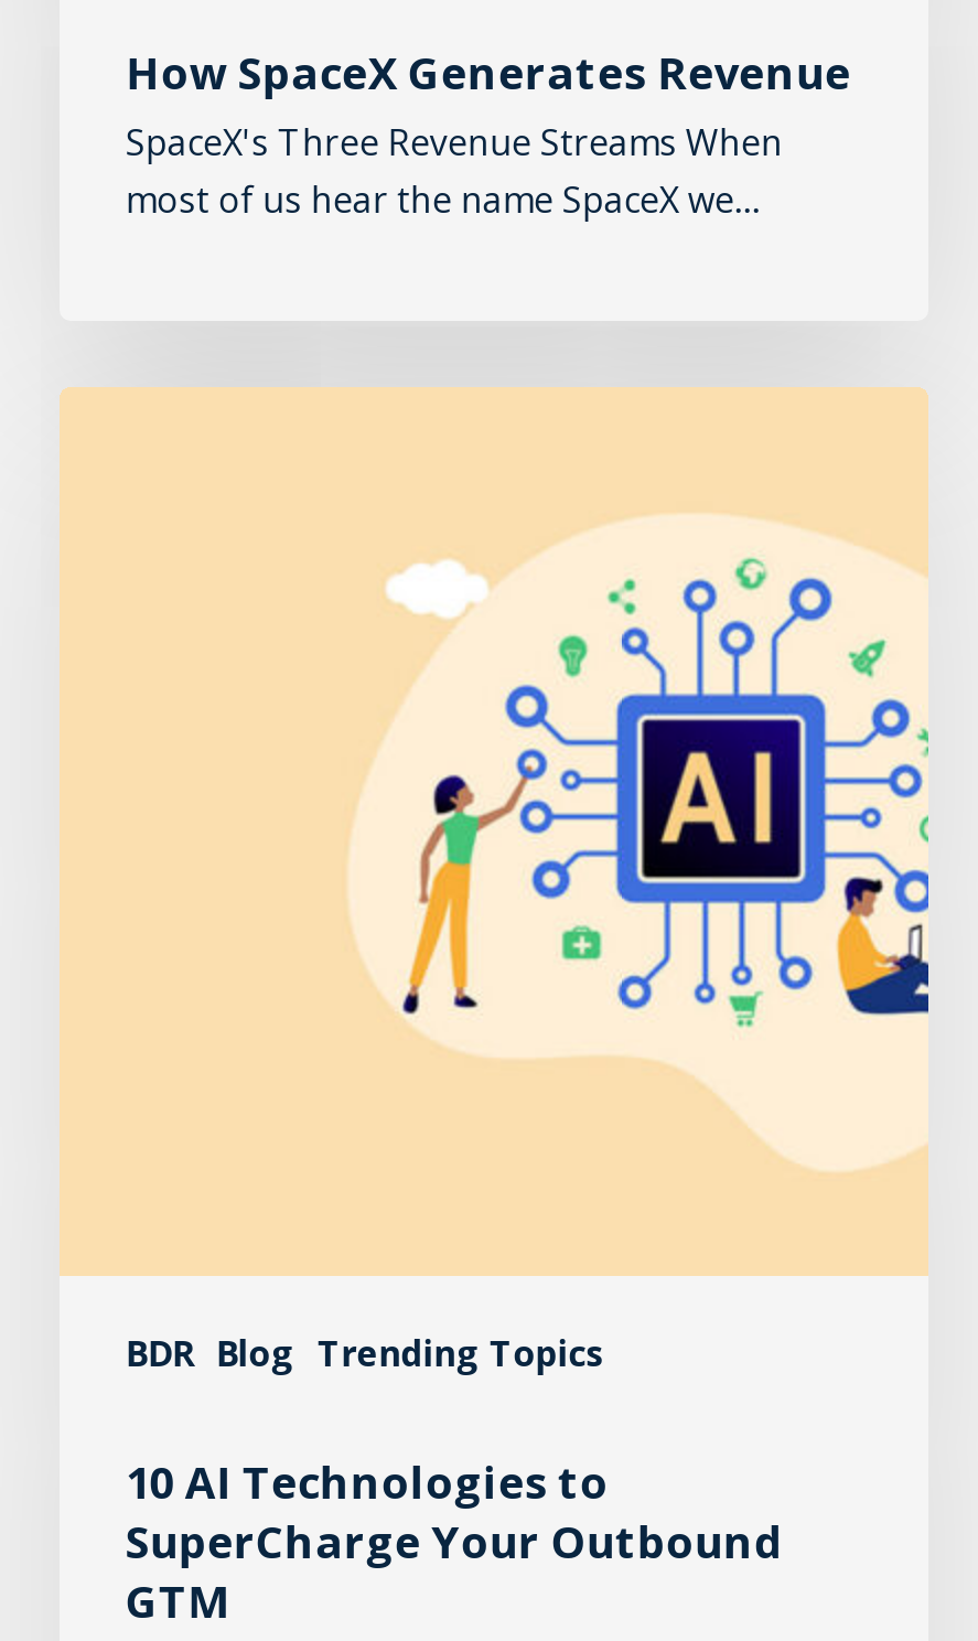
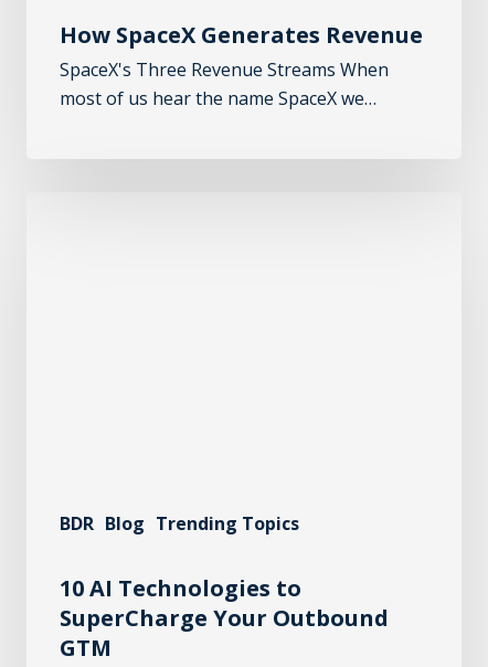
- [image]
